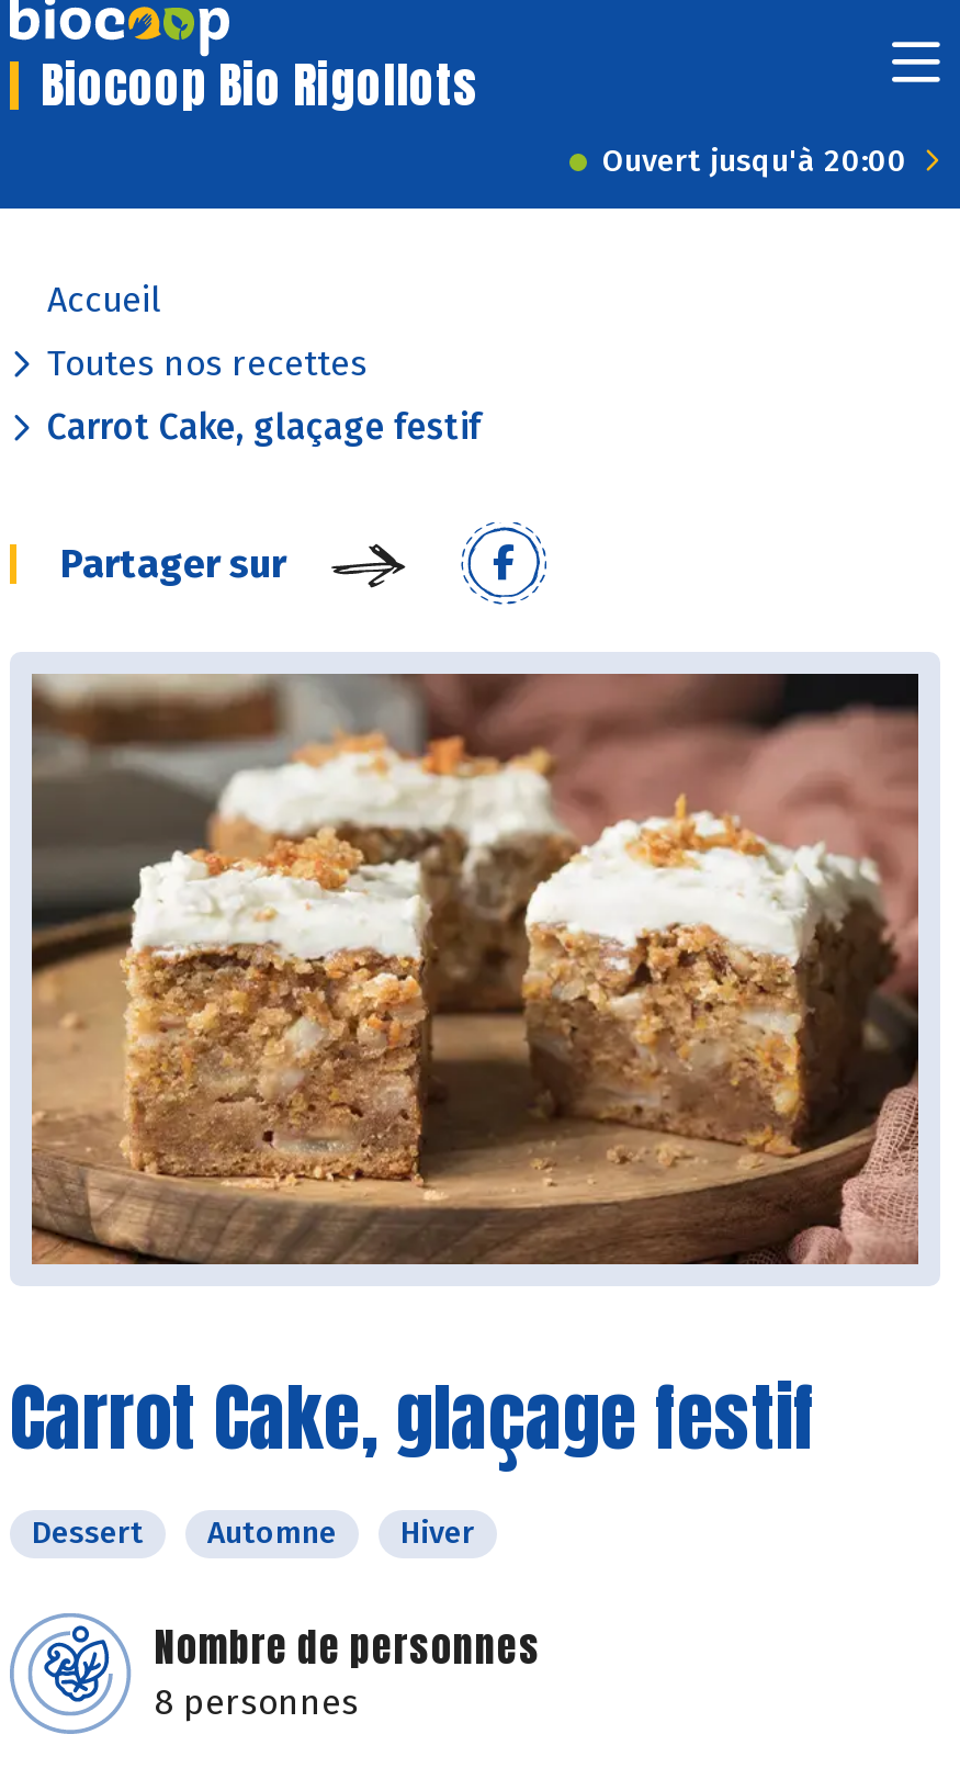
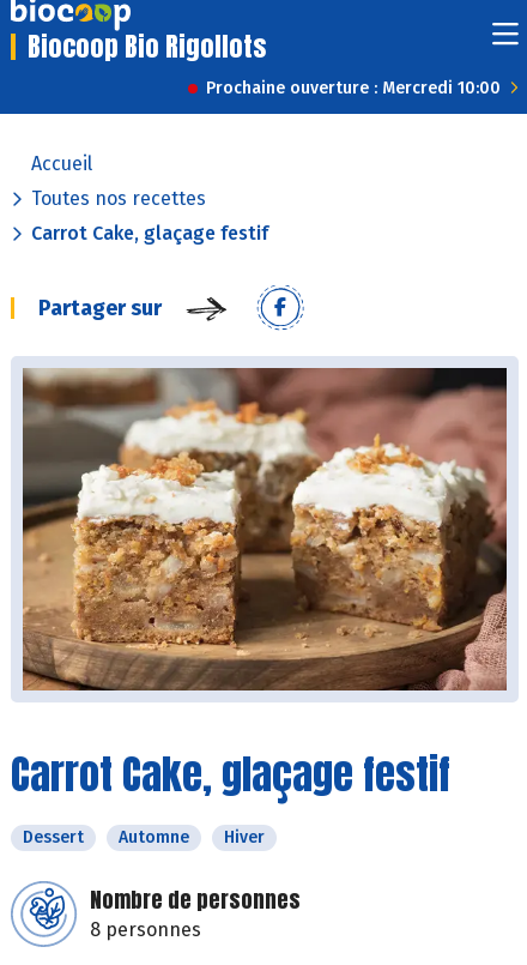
- Ouvert jusqu'à 20:00
+ Prochaine ouverture : Mercredi 10:00
